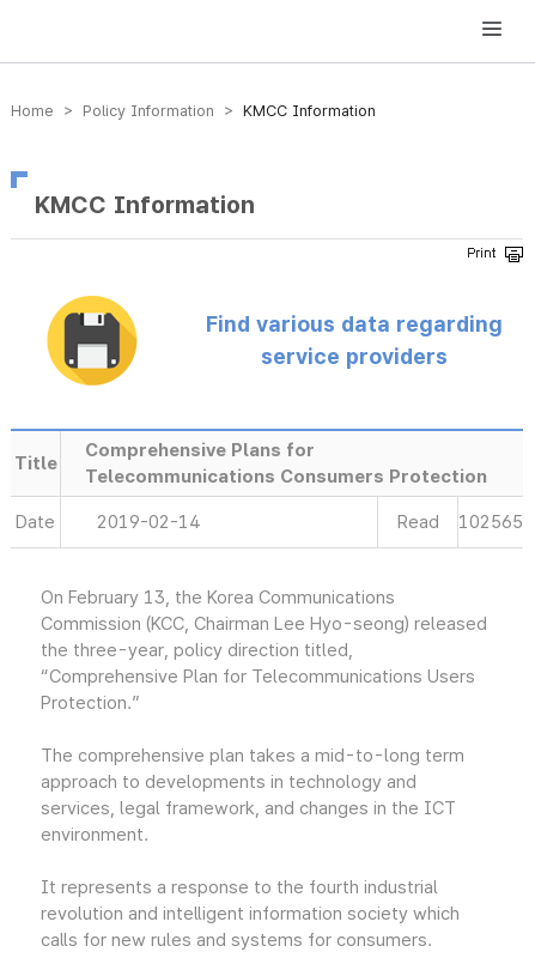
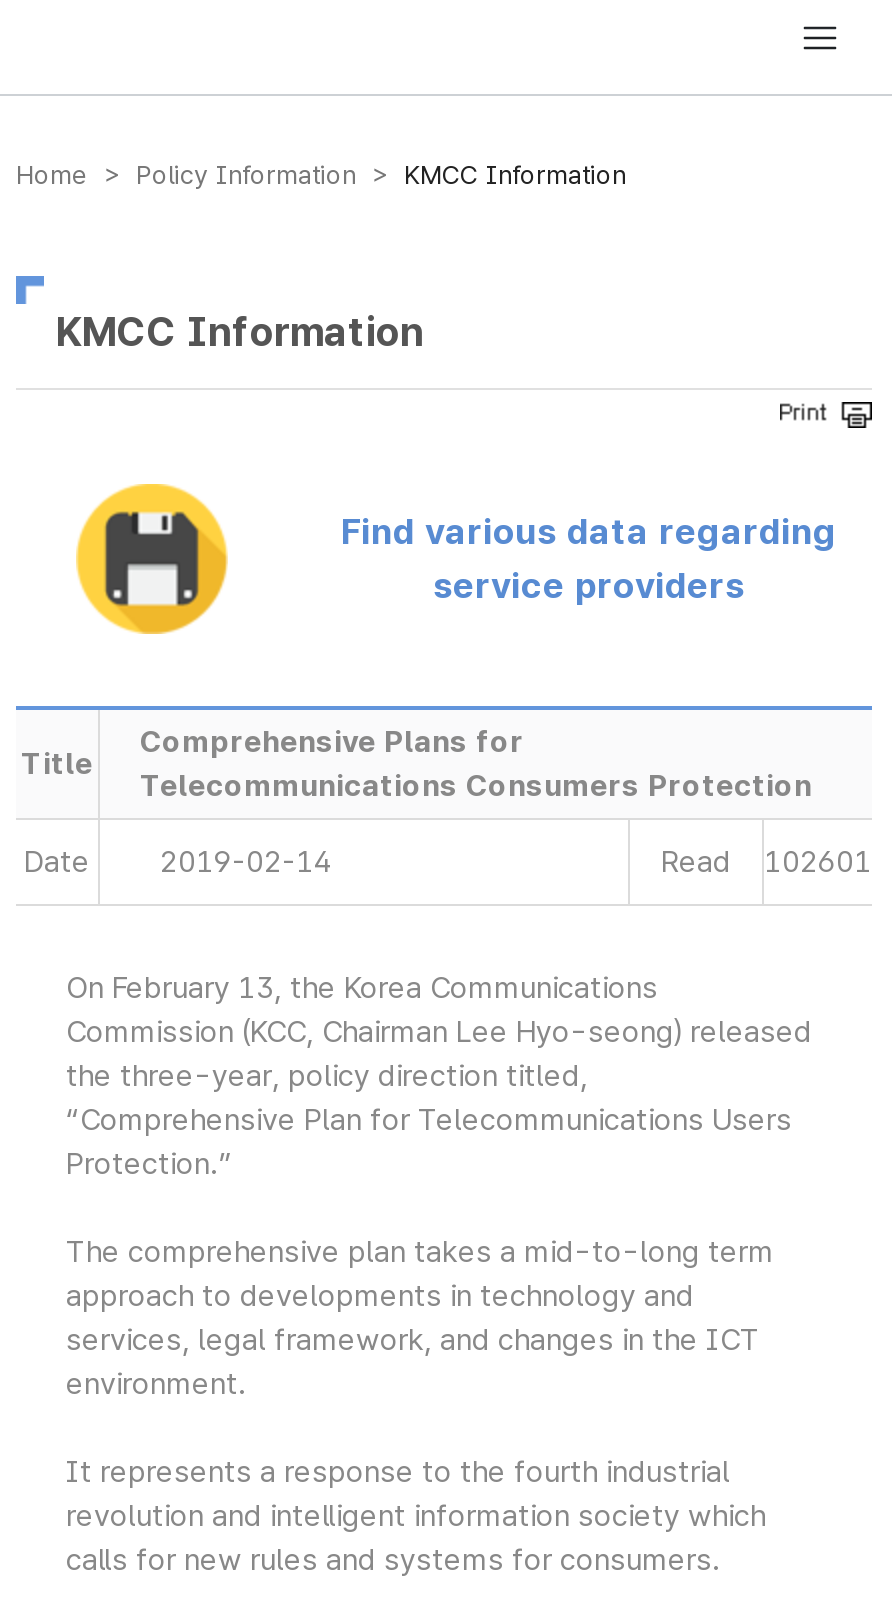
- Read 102565
+ Read 102601
